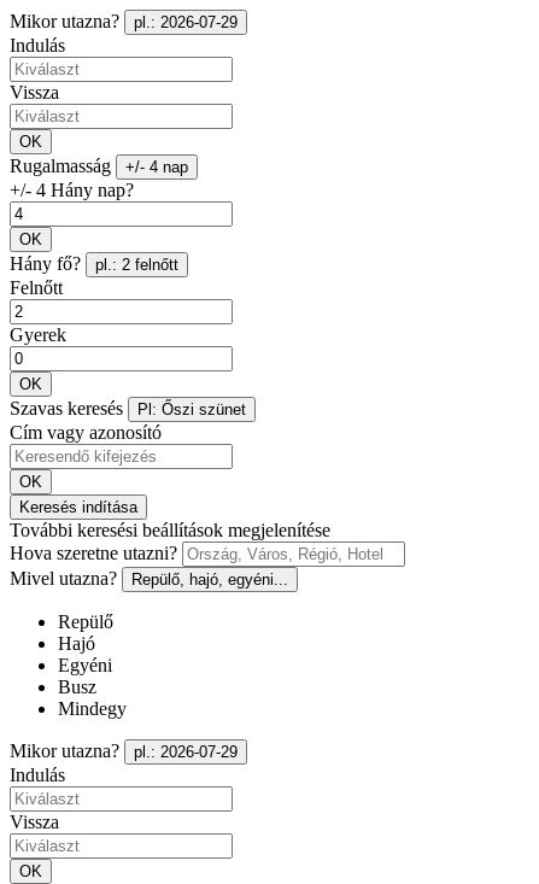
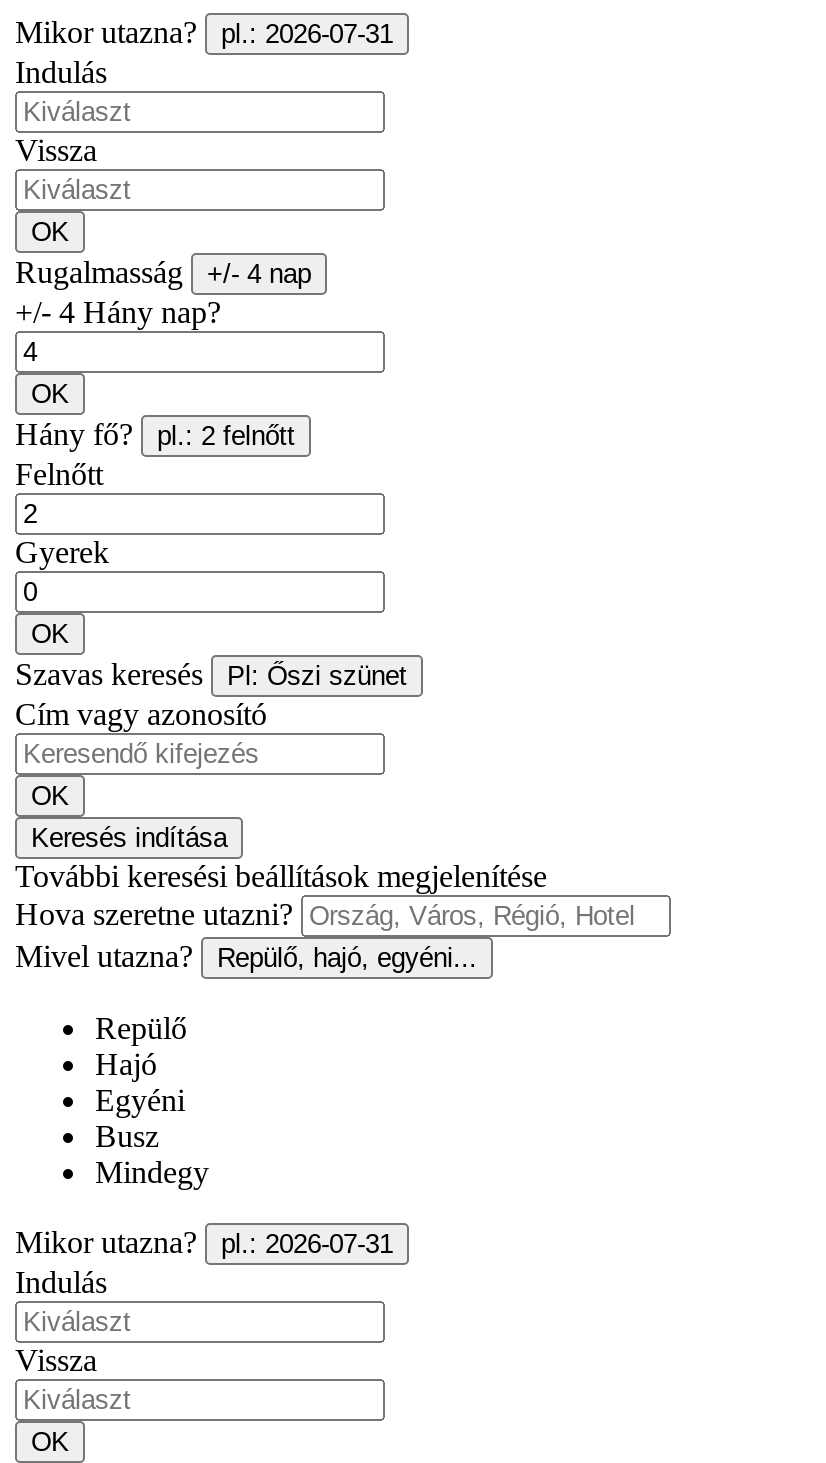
- Mikor utazna? pl.: 2026-07-29
+ Mikor utazna? pl.: 2026-07-31

- Mikor utazna? pl.: 2026-07-29
+ Mikor utazna? pl.: 2026-07-31
